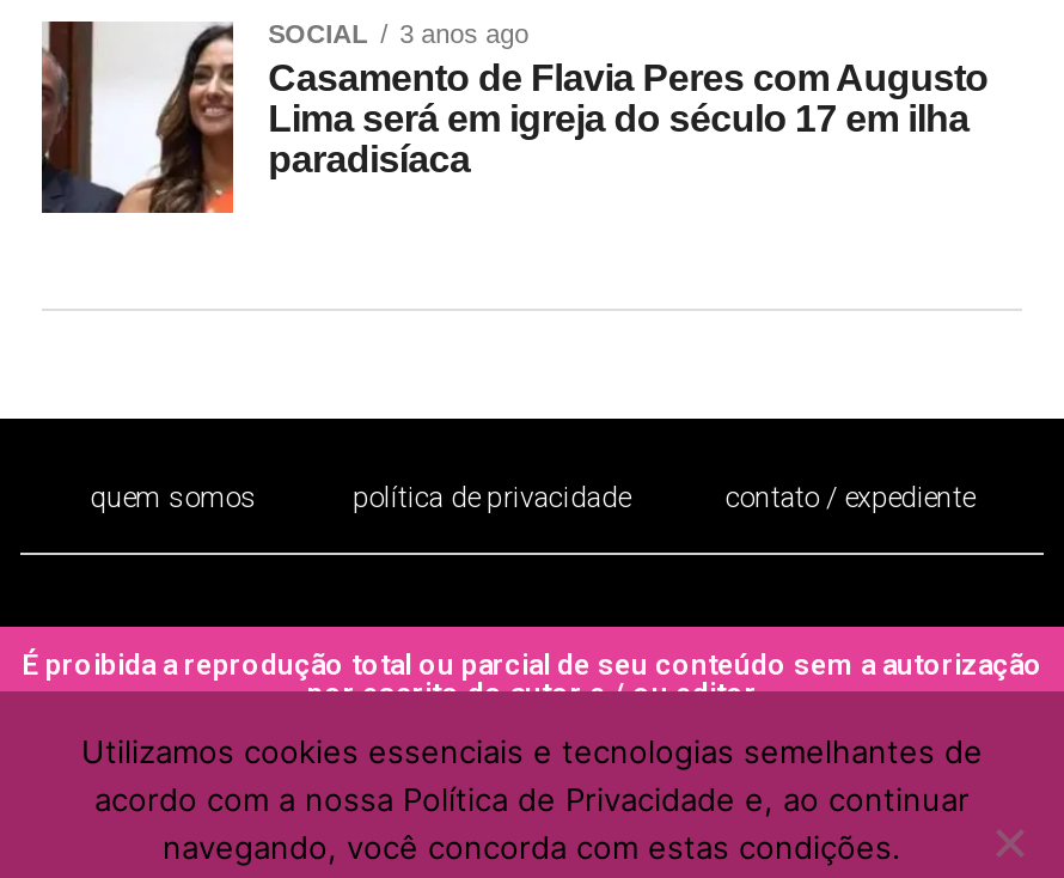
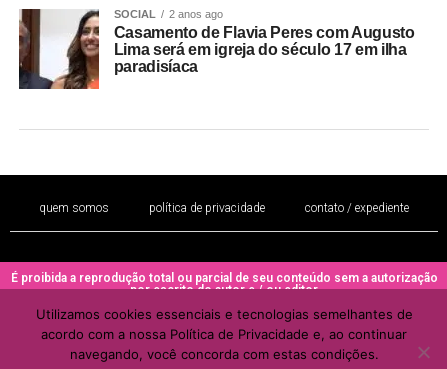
- SOCIAL 3 anos ago
+ SOCIAL 2 anos ago
